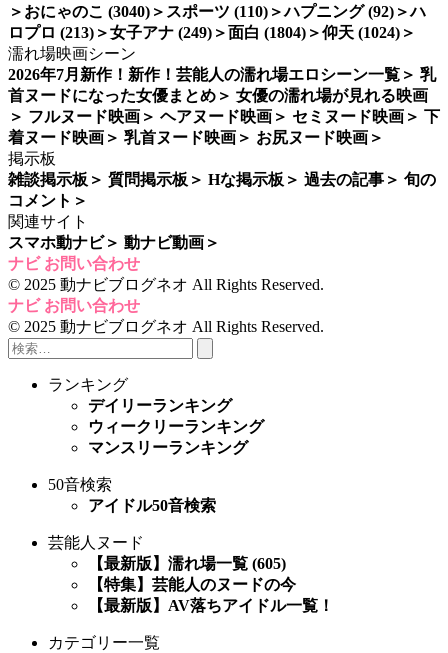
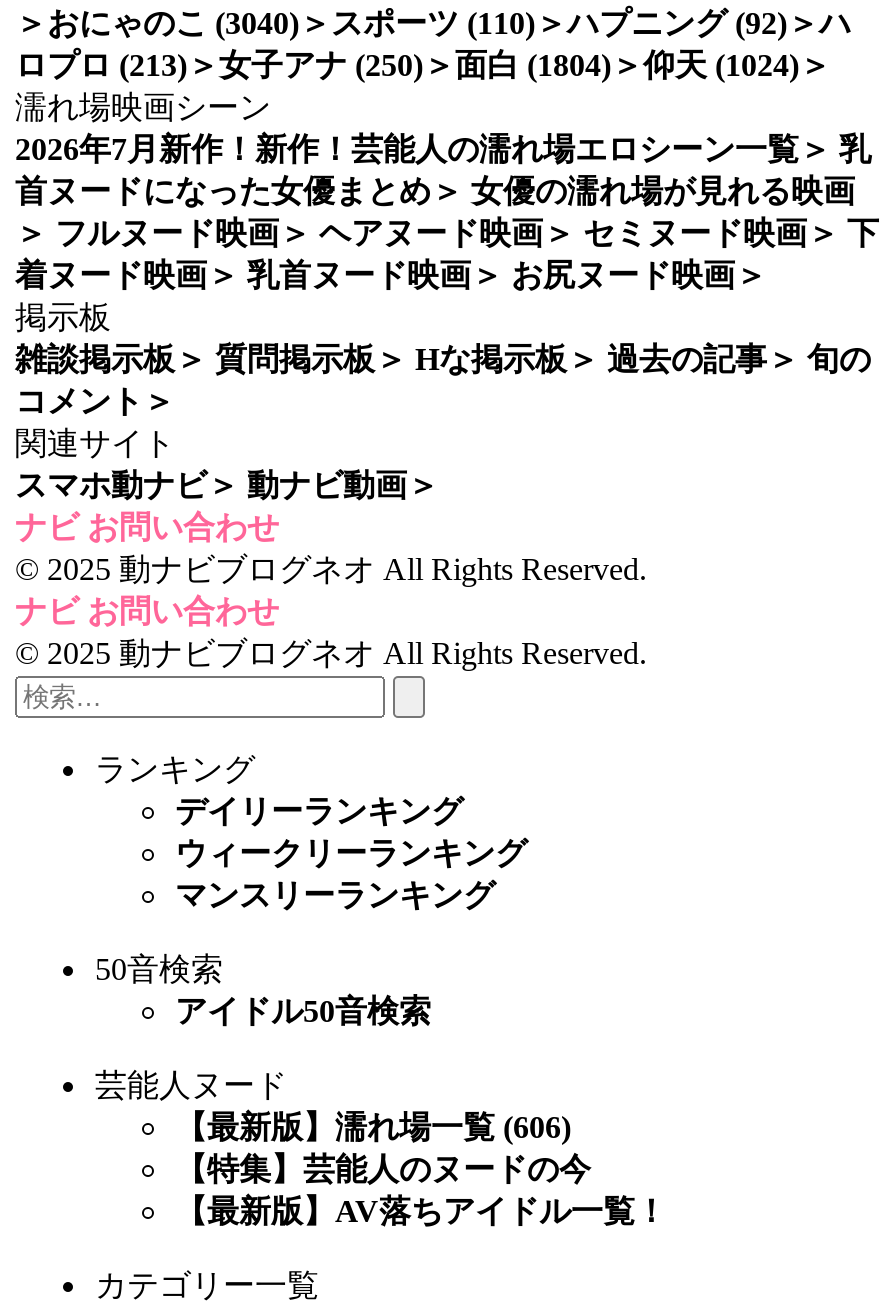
- ロプロ (213)＞女子アナ (249)＞面白 (1804)＞仰天 (1024)＞
+ ロプロ (213)＞女子アナ (250)＞面白 (1804)＞仰天 (1024)＞

- 【最新版】濡れ場一覧 (605)
+ 【最新版】濡れ場一覧 (606)
